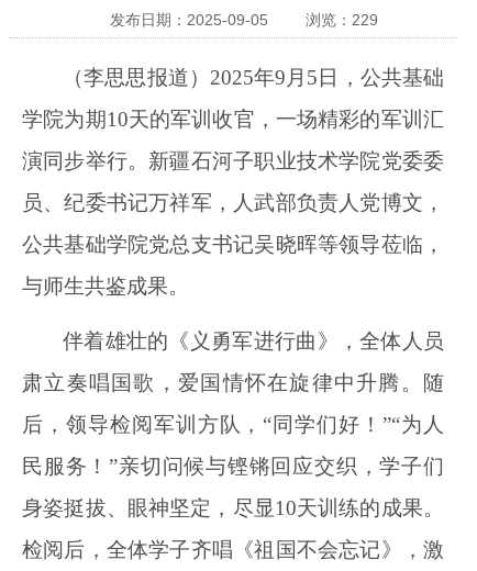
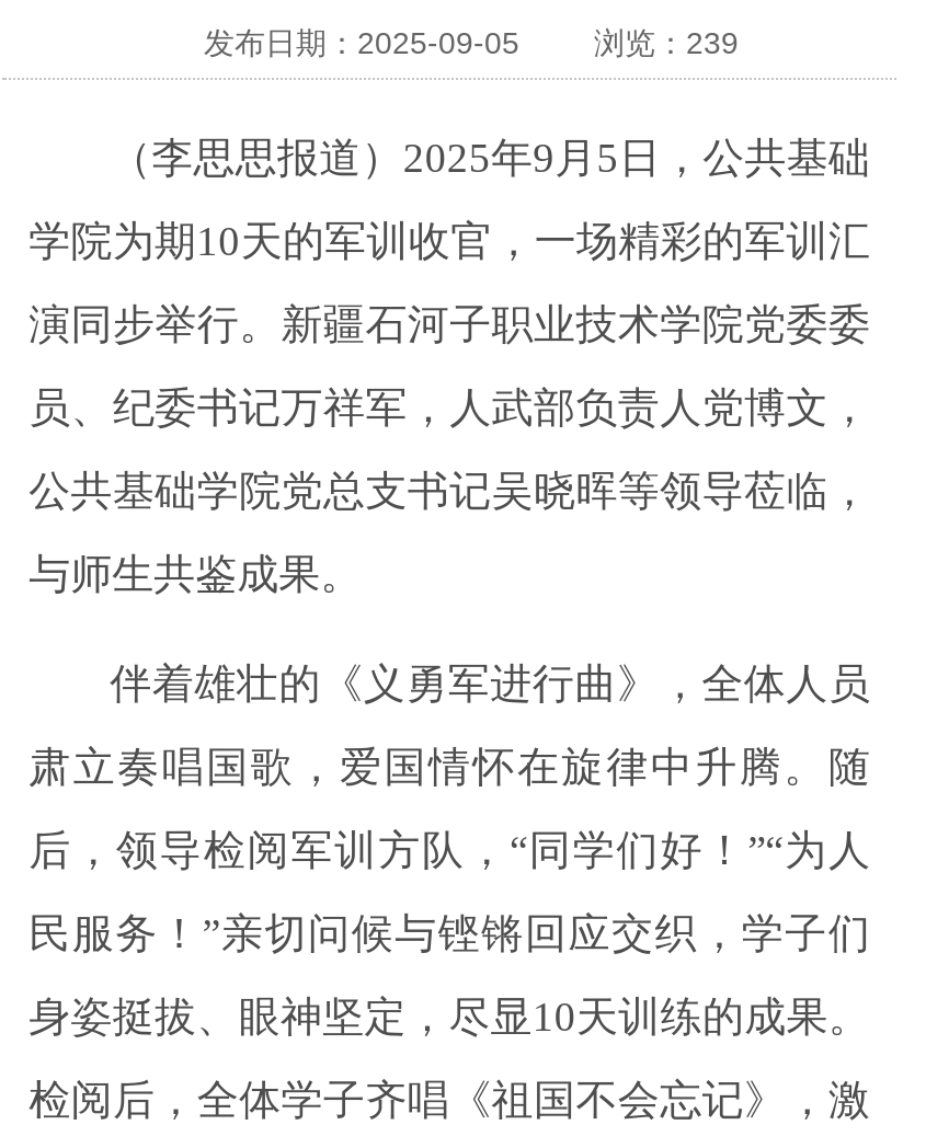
- 浏览：229
+ 浏览：239
